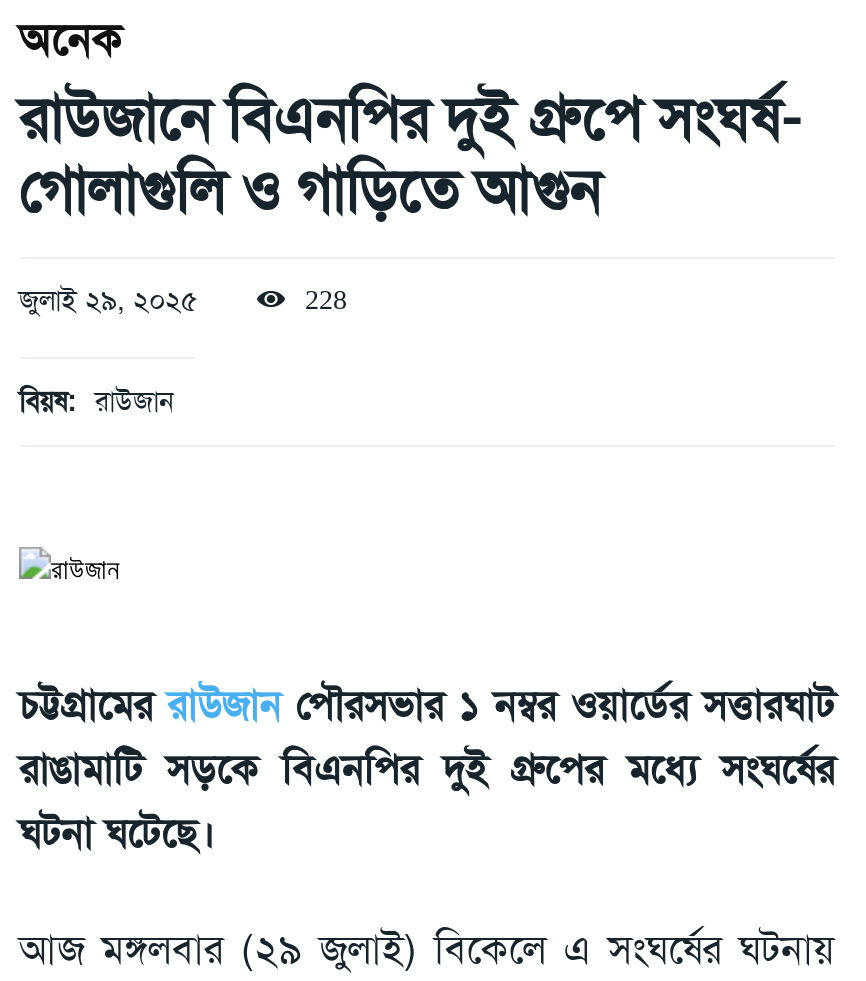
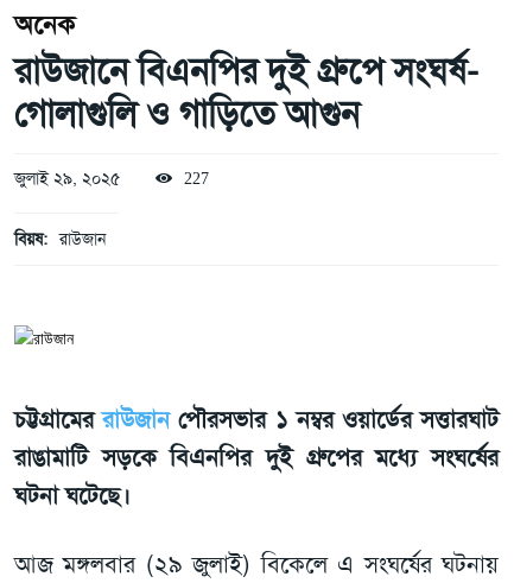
- 228
+ 227
